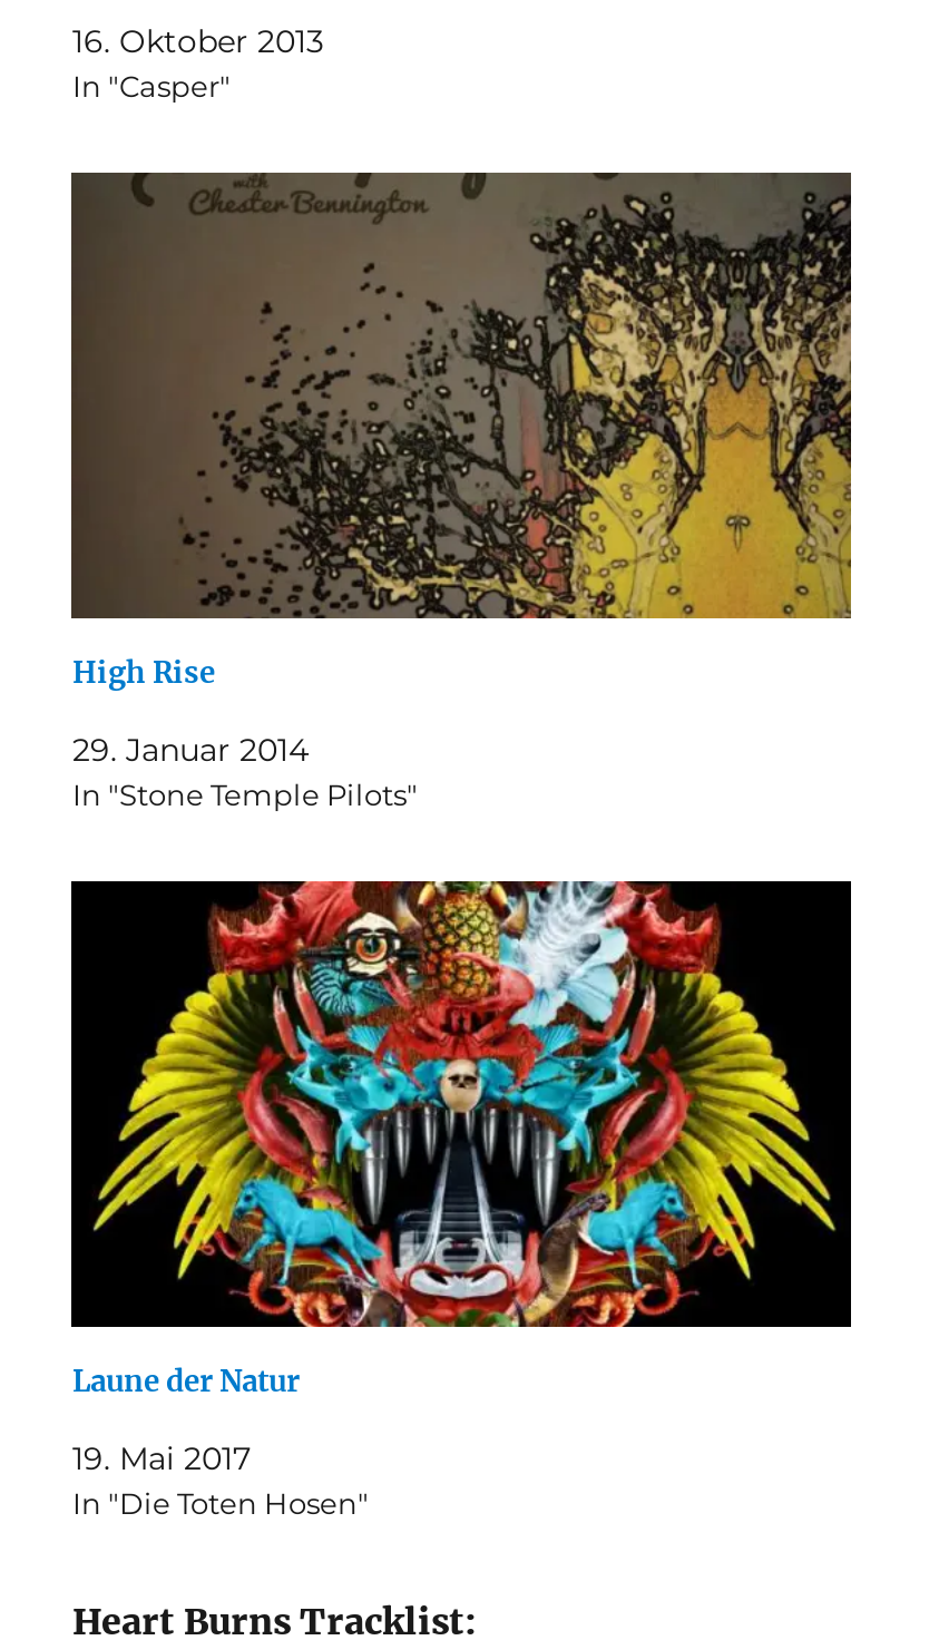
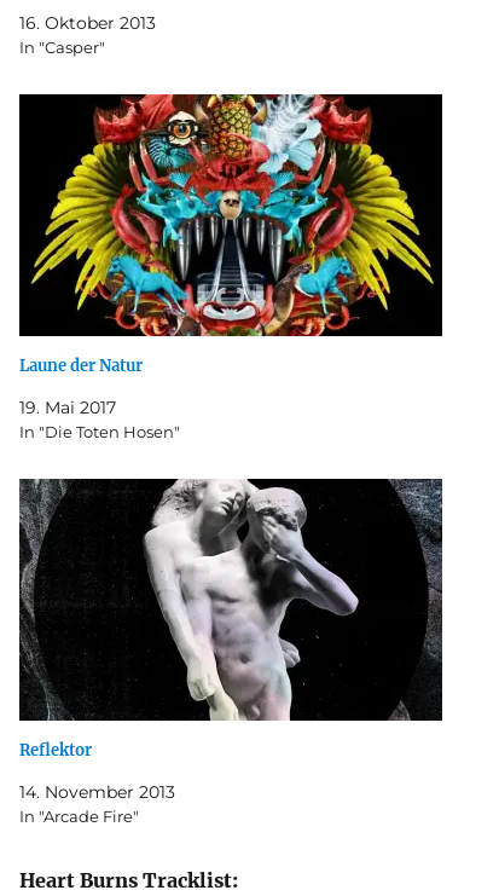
- [image]
- High Rise
- 29. Januar 2014
- In "Stone Temple Pilots"

moved up: [image] | Laune der Natur | 19. Mai 2017 | In "Die Toten Hosen"

+ [image]
+ Reflektor
+ 14. November 2013
+ In "Arcade Fire"
